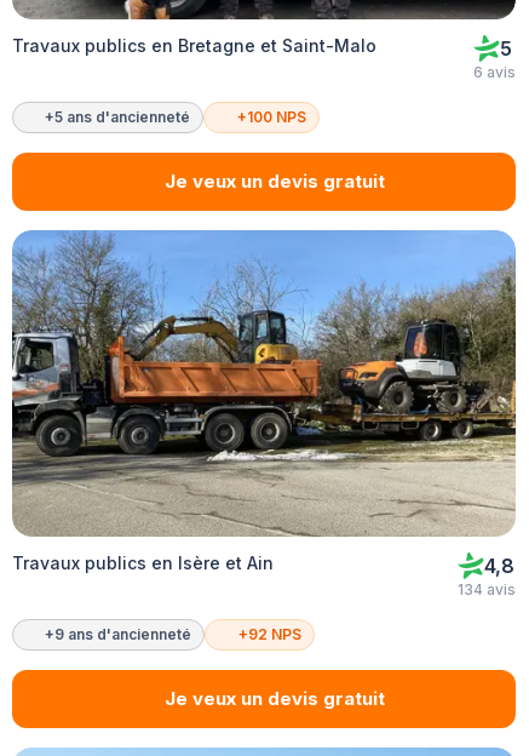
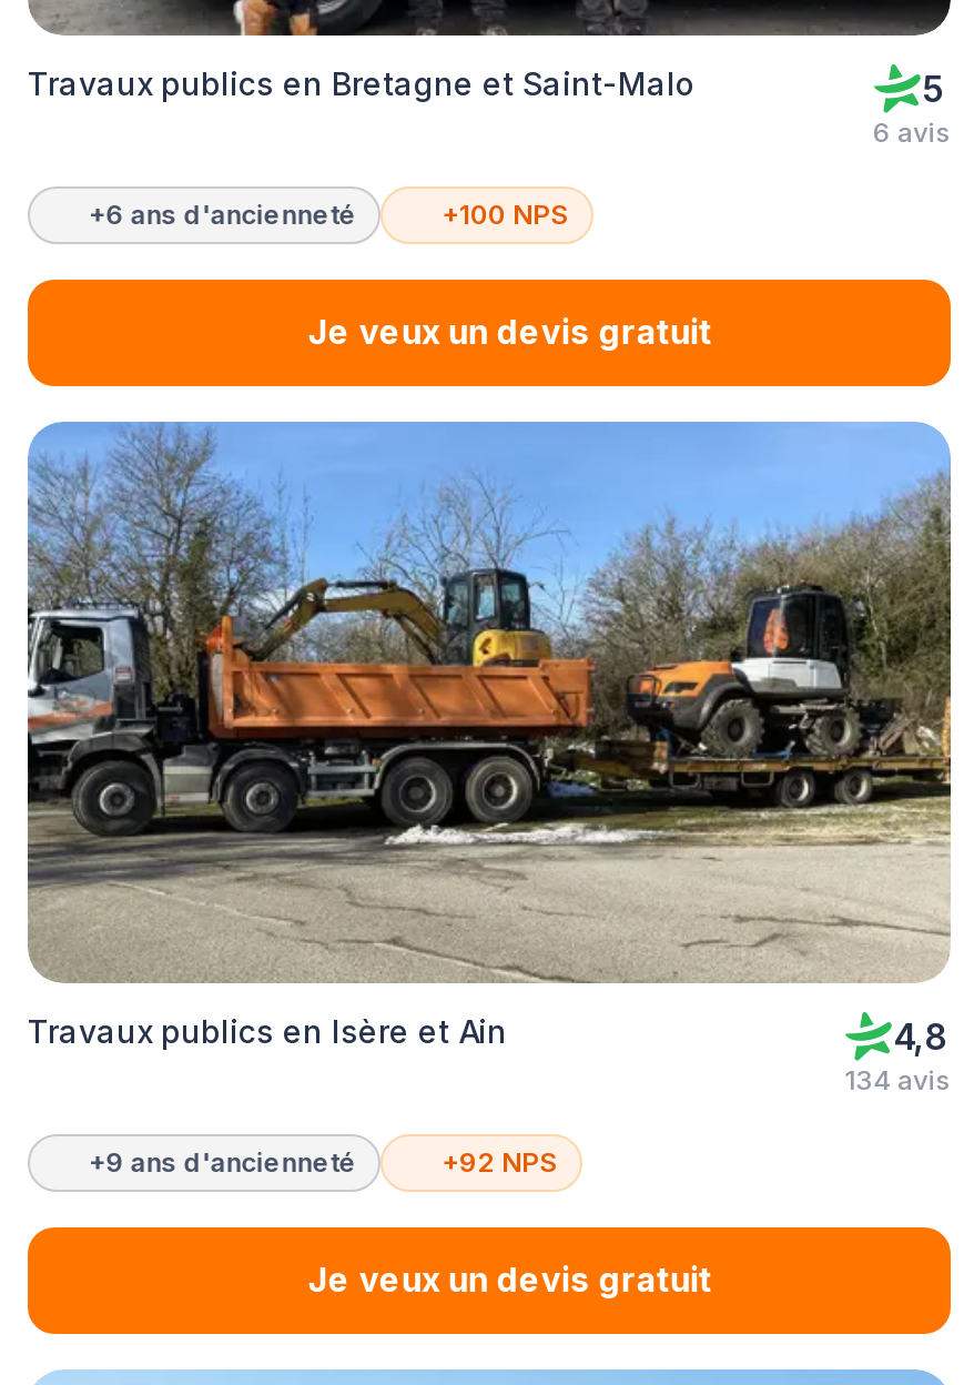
- +5 ans d'ancienneté
+ +6 ans d'ancienneté
